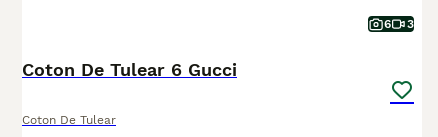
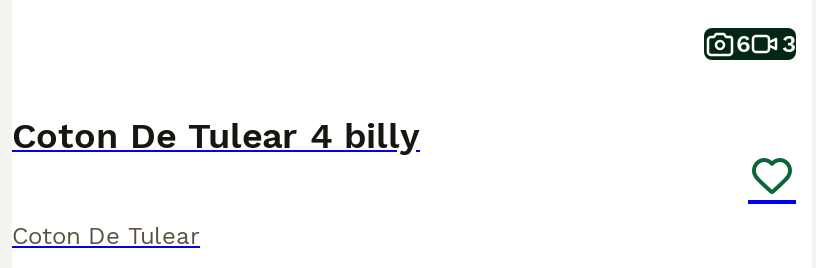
- Coton De Tulear 6 Gucci
+ Coton De Tulear 4 billy
